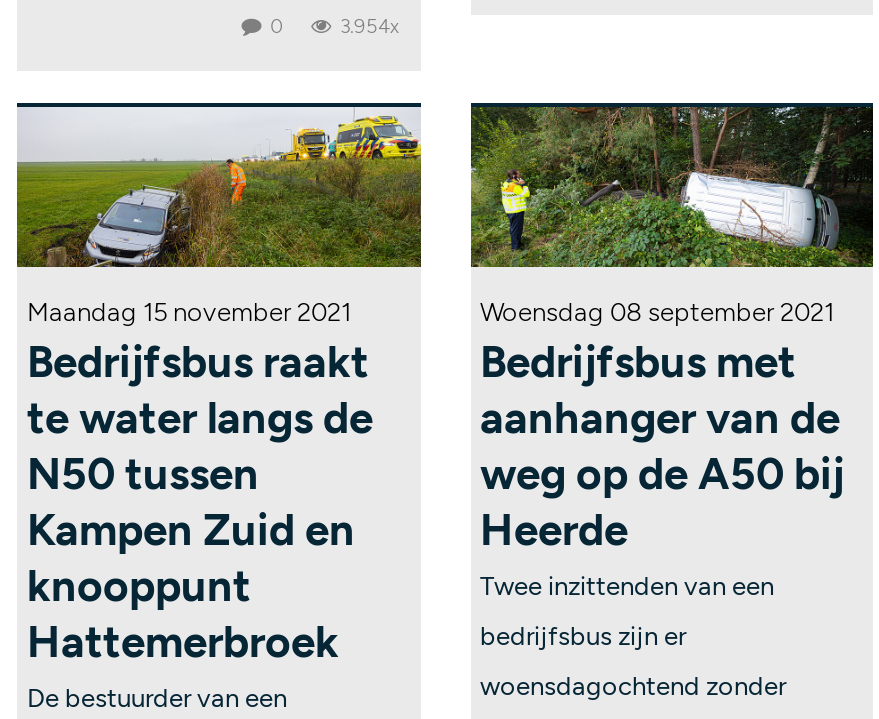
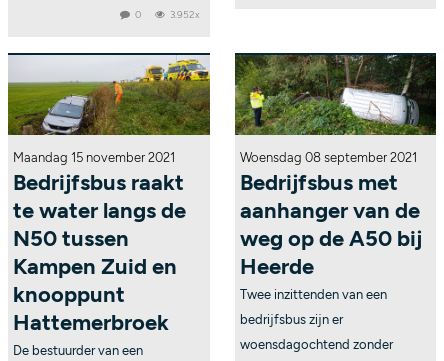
- 0 3.954x
+ 0 3.952x
